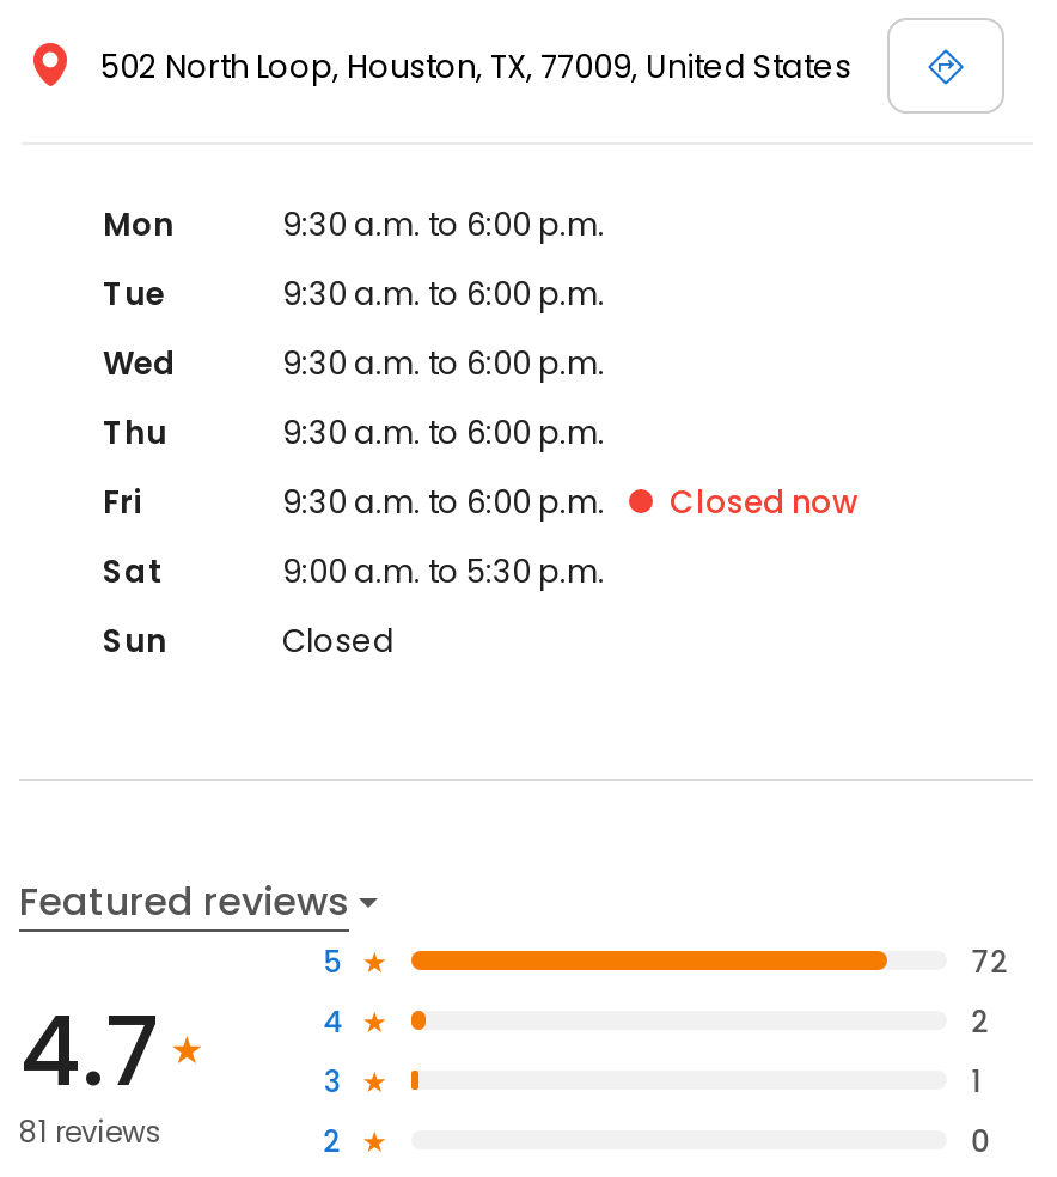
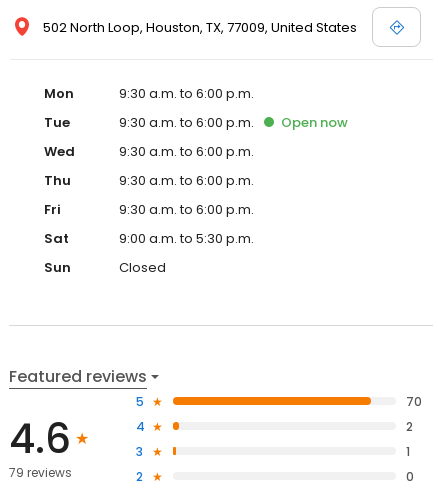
+ Open now

- Closed now

- 72
+ 70

- 4.7
+ 4.6

- 81 reviews
+ 79 reviews
